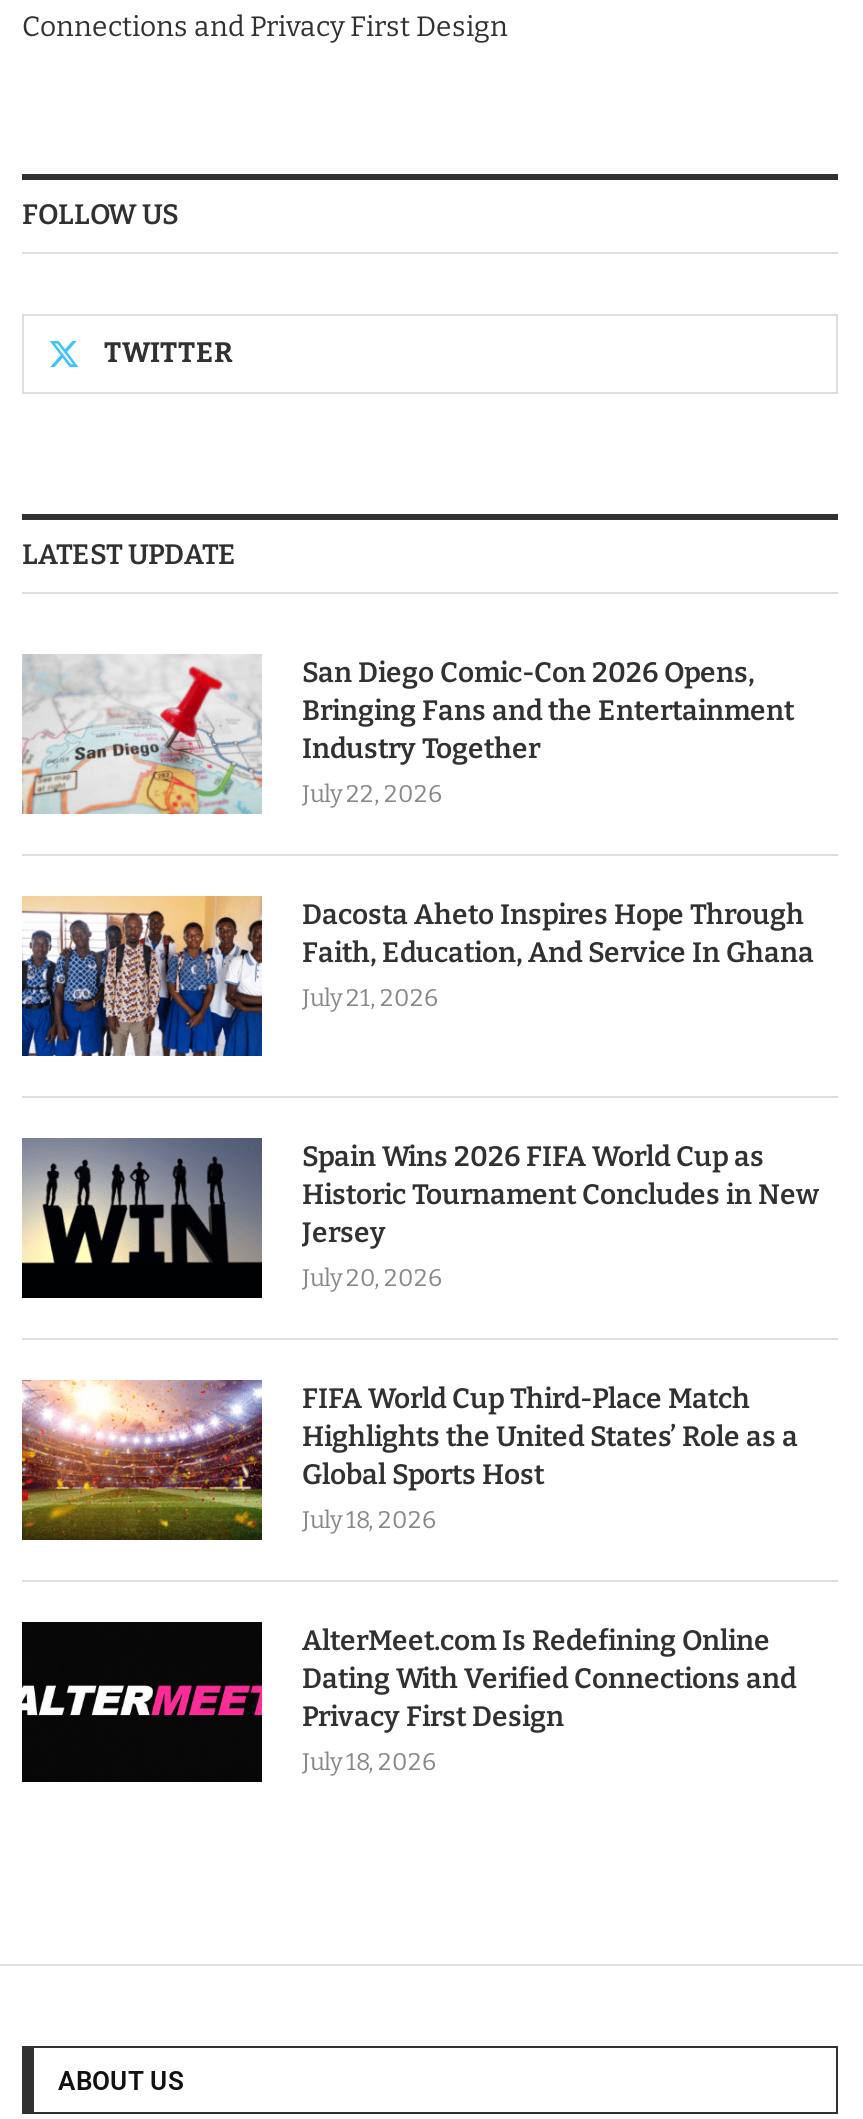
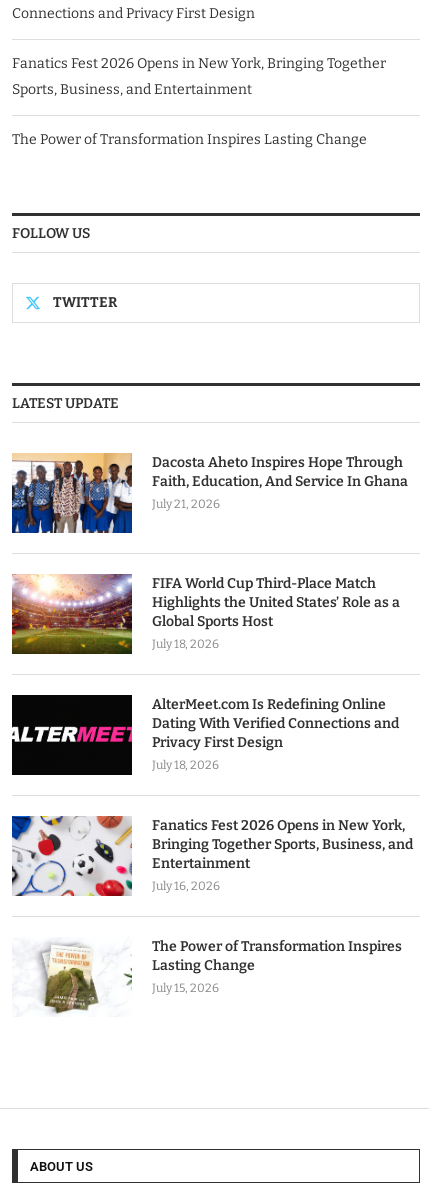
+ Fanatics Fest 2026 Opens in New York, Bringing Together
+ Sports, Business, and Entertainment
+ The Power of Transformation Inspires Lasting Change

- [image]
- San Diego Comic-Con 2026 Opens,
- Bringing Fans and the Entertainment
- Industry Together
- July 22, 2026

- [image]
- Spain Wins 2026 FIFA World Cup as
- Historic Tournament Concludes in New
- Jersey
- July 20, 2026

moved up: [image] | FIFA World Cup Third-Place Match | Highlights the United States’ Role as a | ... | Privacy First Design | July 18, 2026

+ [image]
+ Fanatics Fest 2026 Opens in New York,
+ Bringing Together Sports, Business, and
+ Entertainment
+ July 16, 2026

+ [image]
+ The Power of Transformation Inspires
+ Lasting Change
+ July 15, 2026
